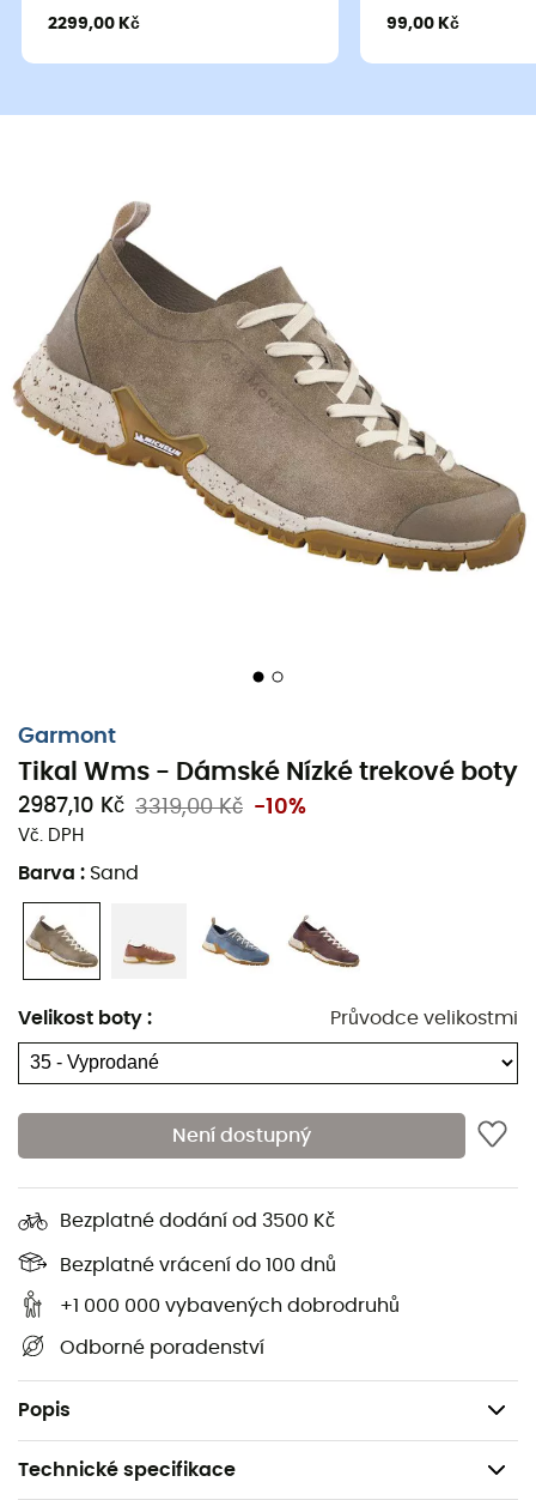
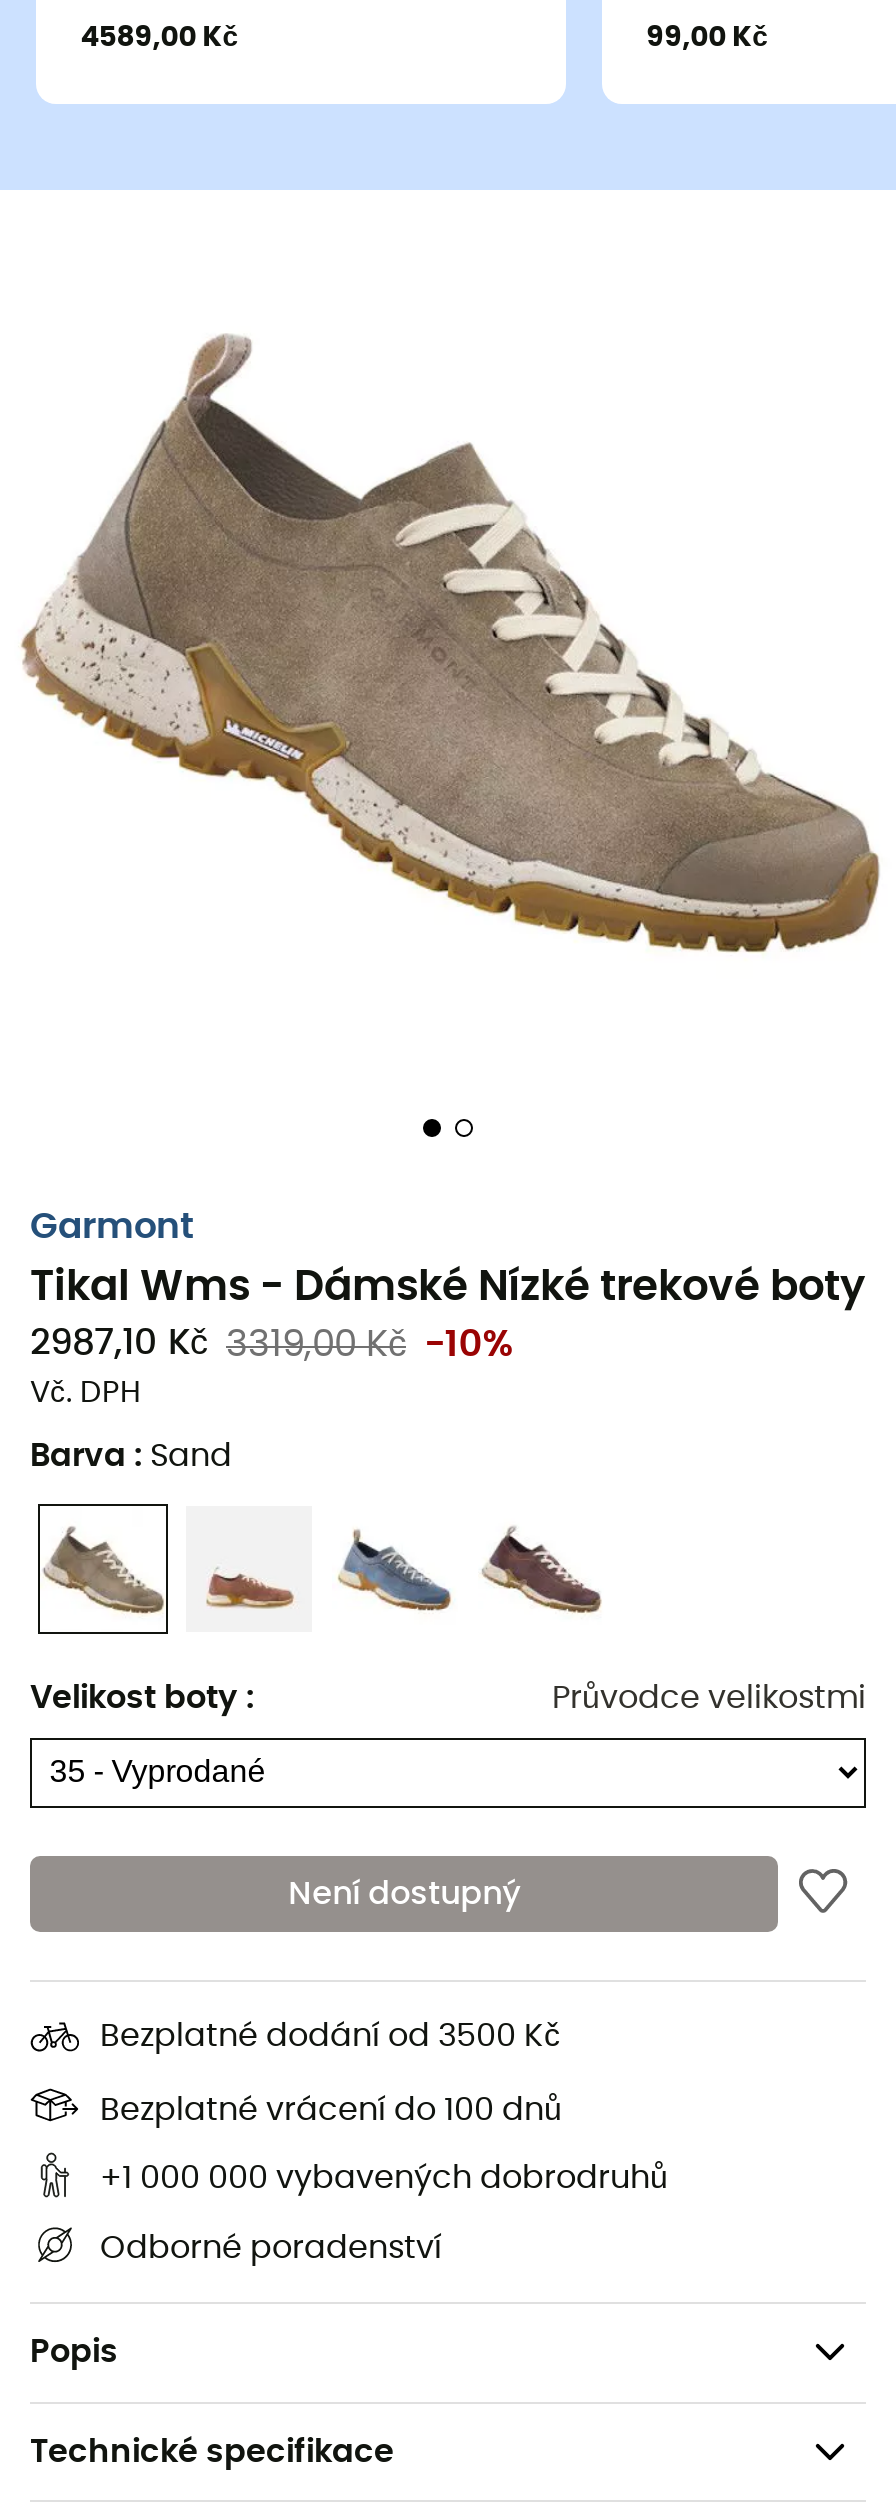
- 2299,00 Kč
+ 4589,00 Kč
